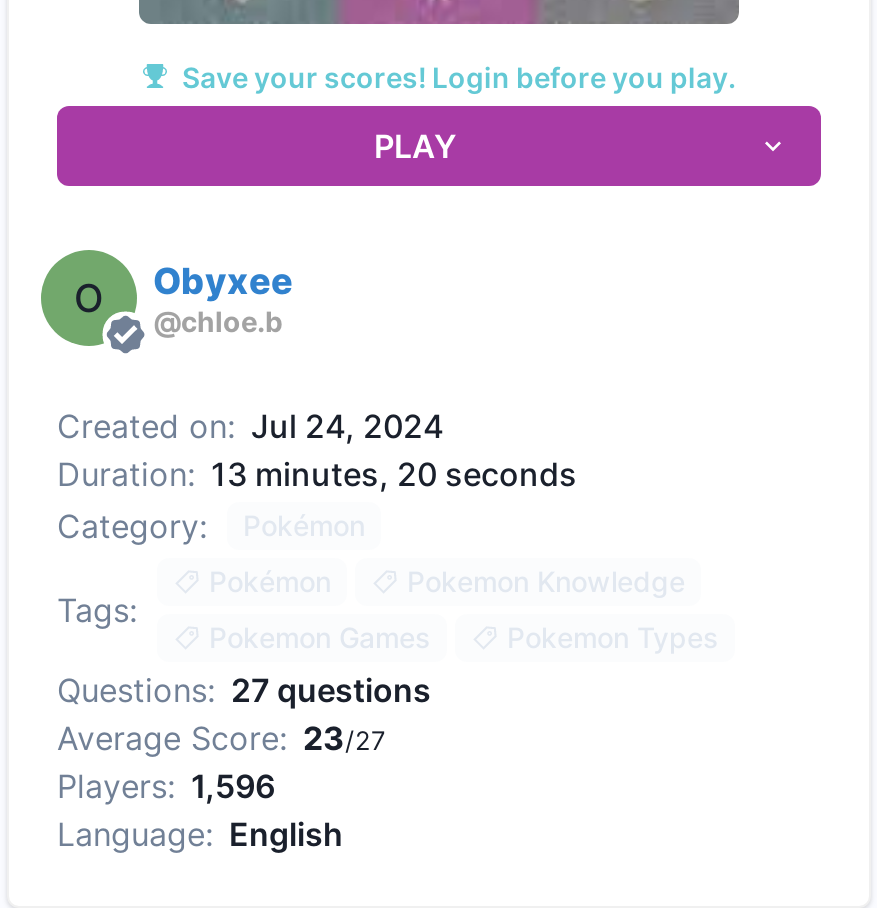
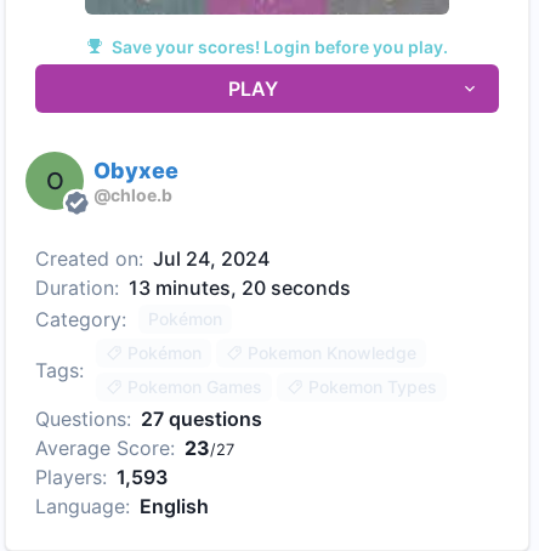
- Players: 1,596
+ Players: 1,593
